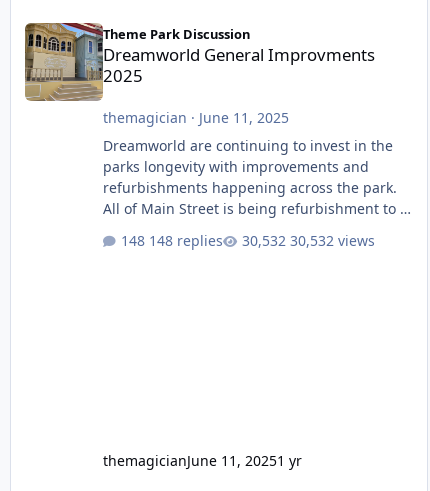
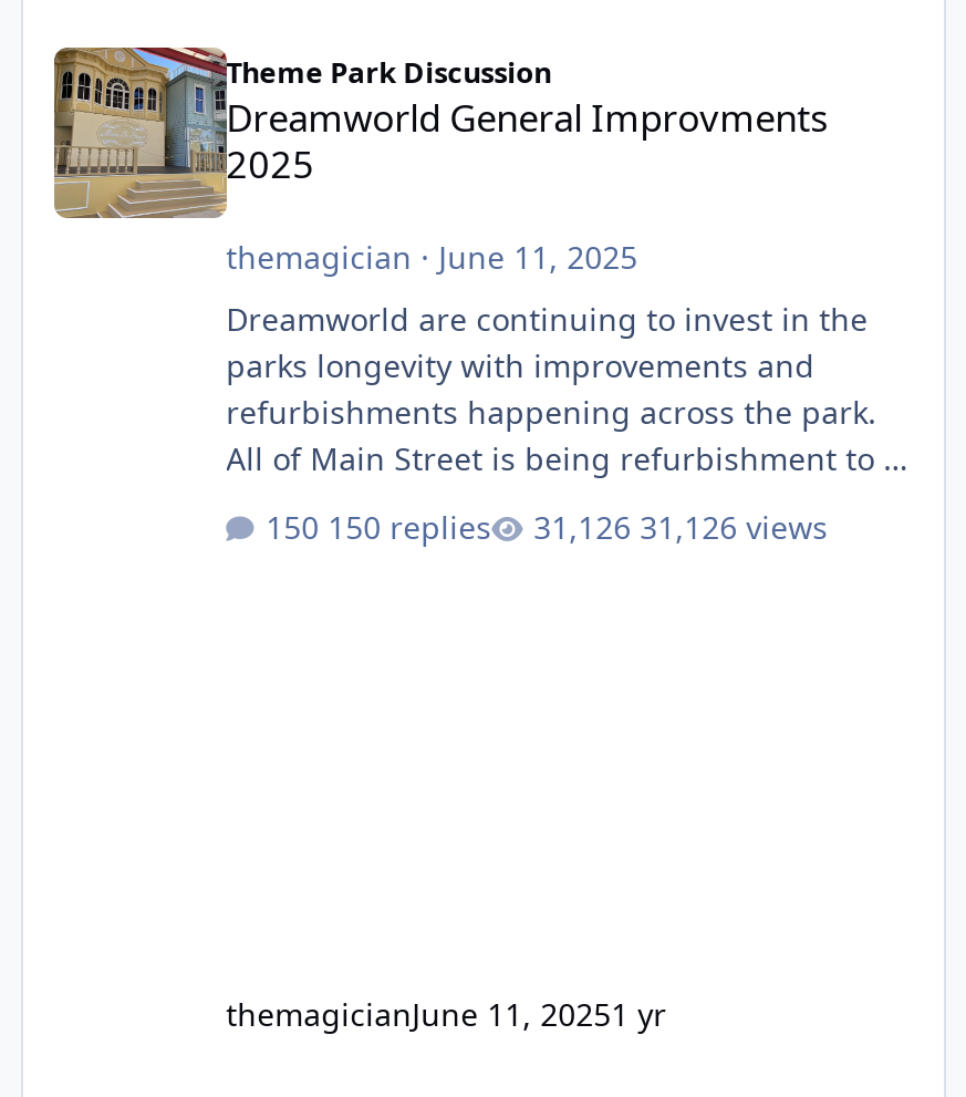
- 148 replies
+ 150 replies

- 30,532 views
+ 31,126 views
